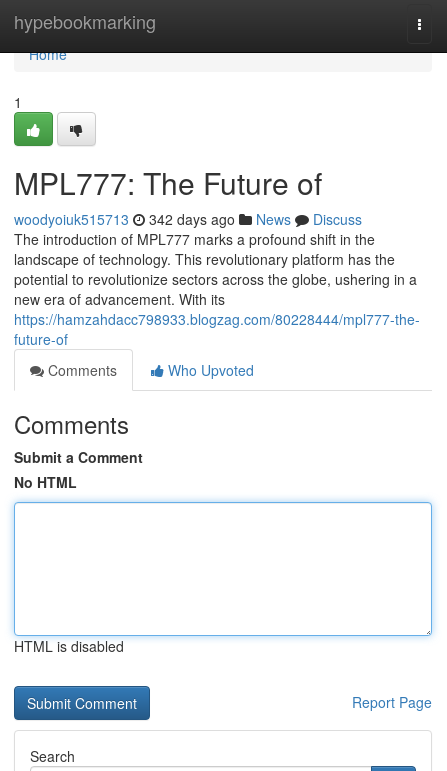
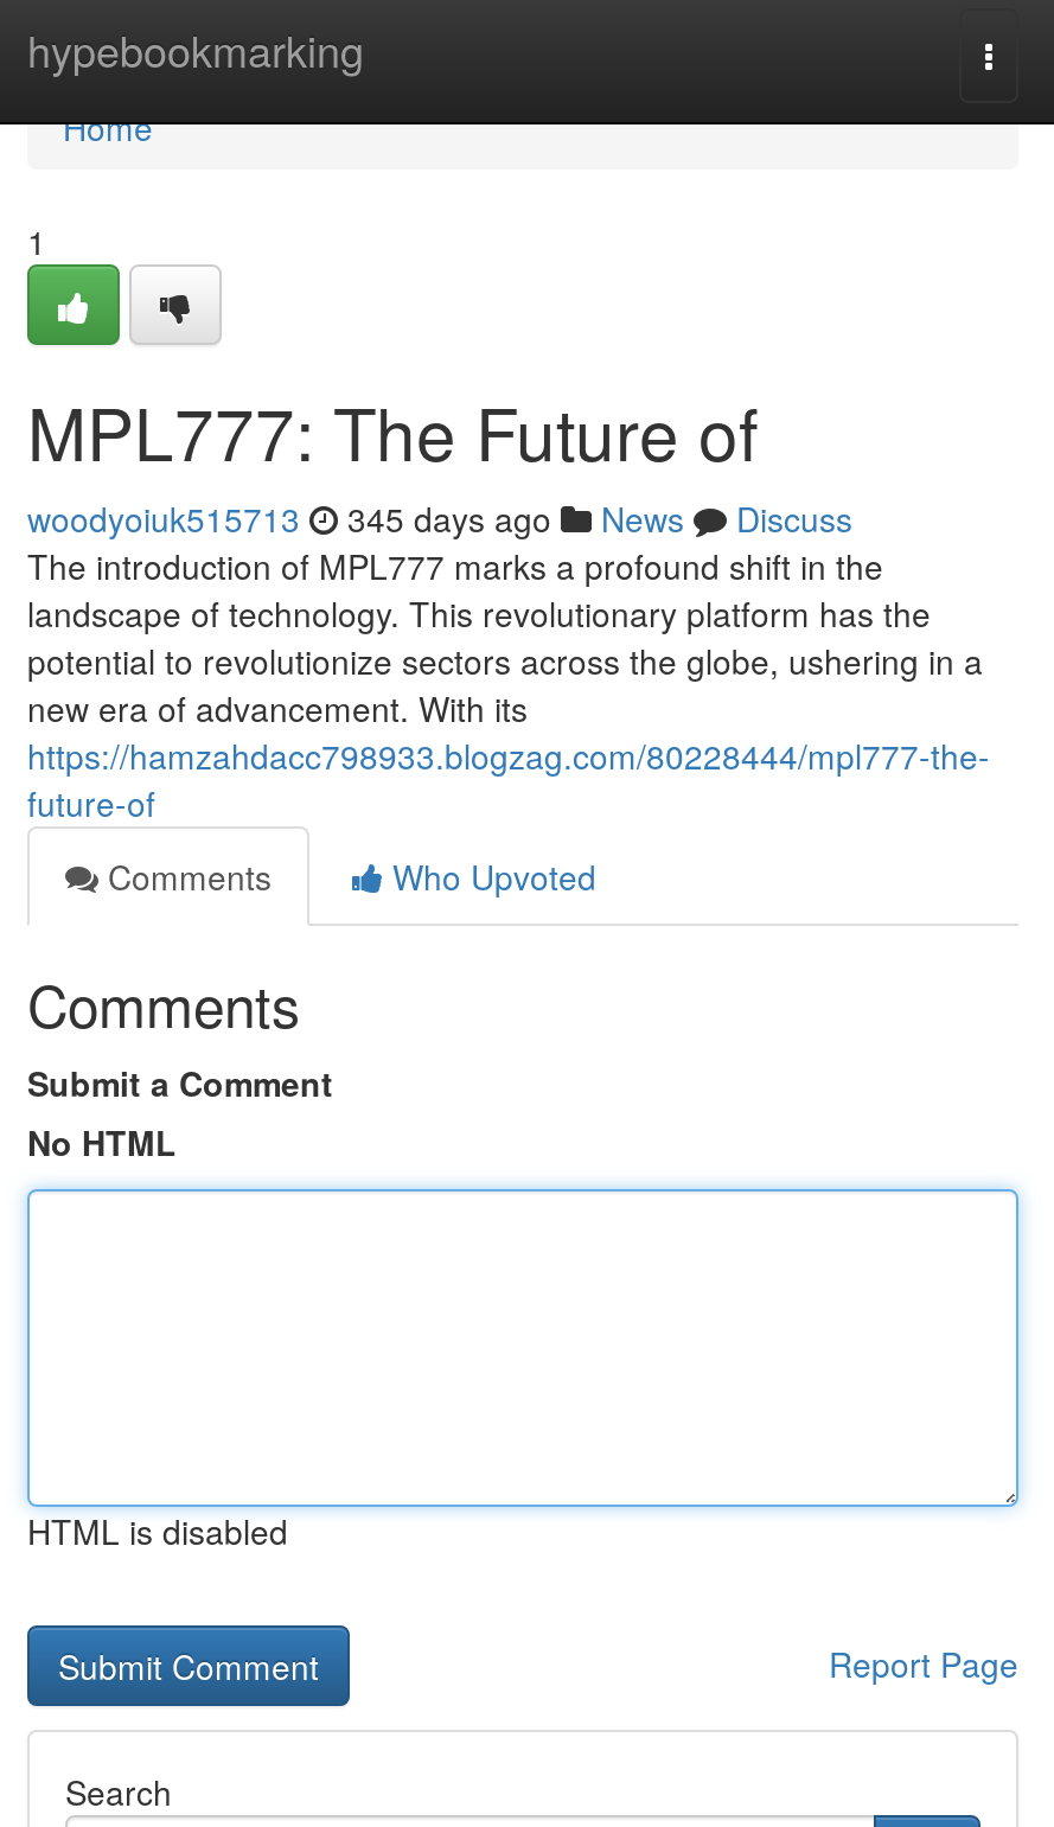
- woodyoiuk515713 342 days ago News Discuss
+ woodyoiuk515713 345 days ago News Discuss
